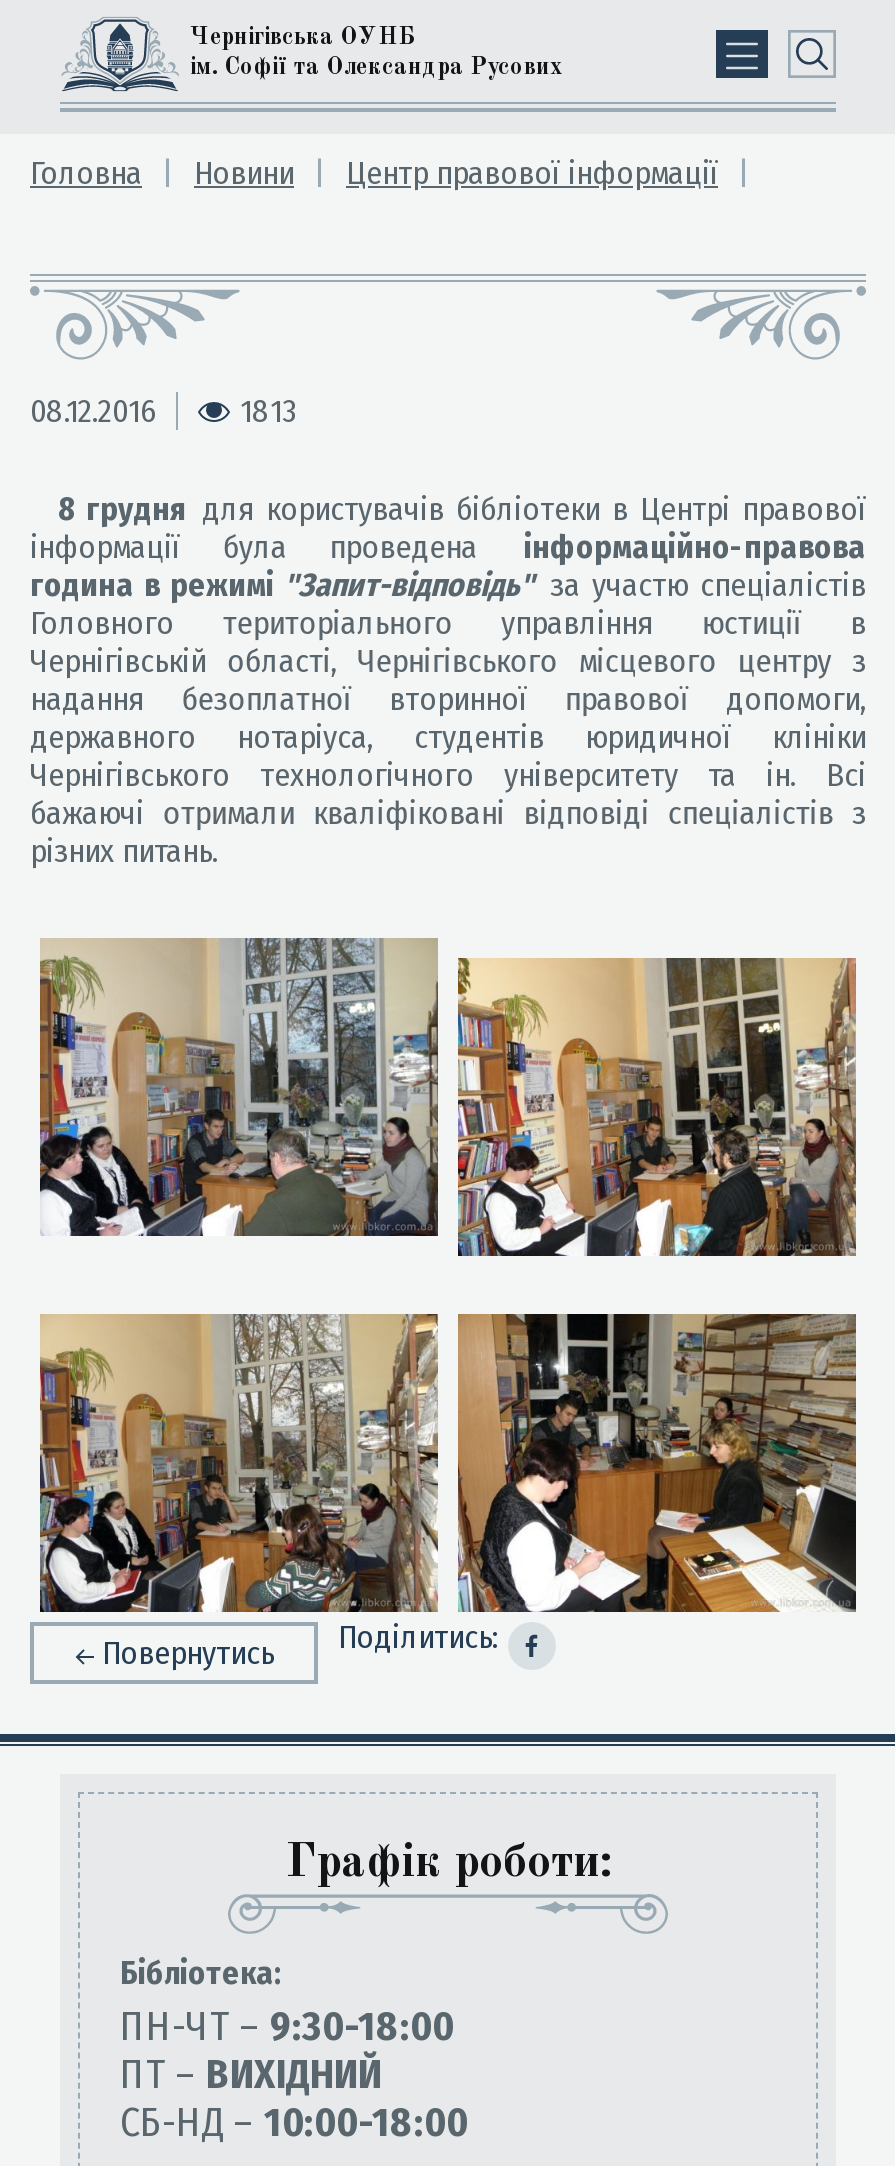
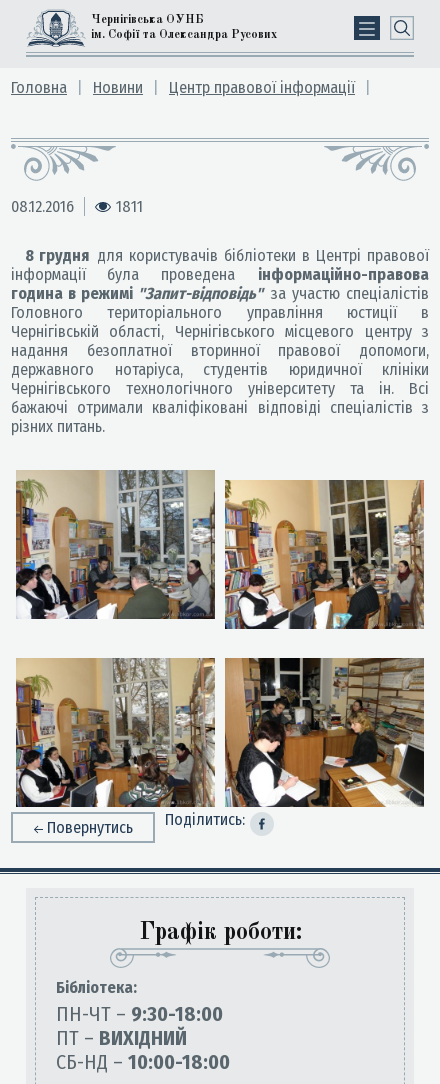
- 1813
+ 1811
